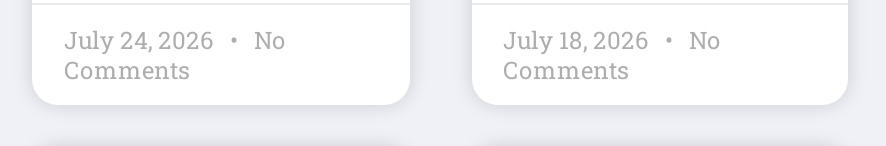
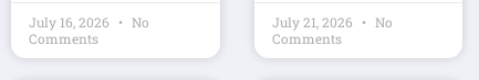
- July 24, 2026 No
+ July 16, 2026 No

- July 18, 2026 No
+ July 21, 2026 No
